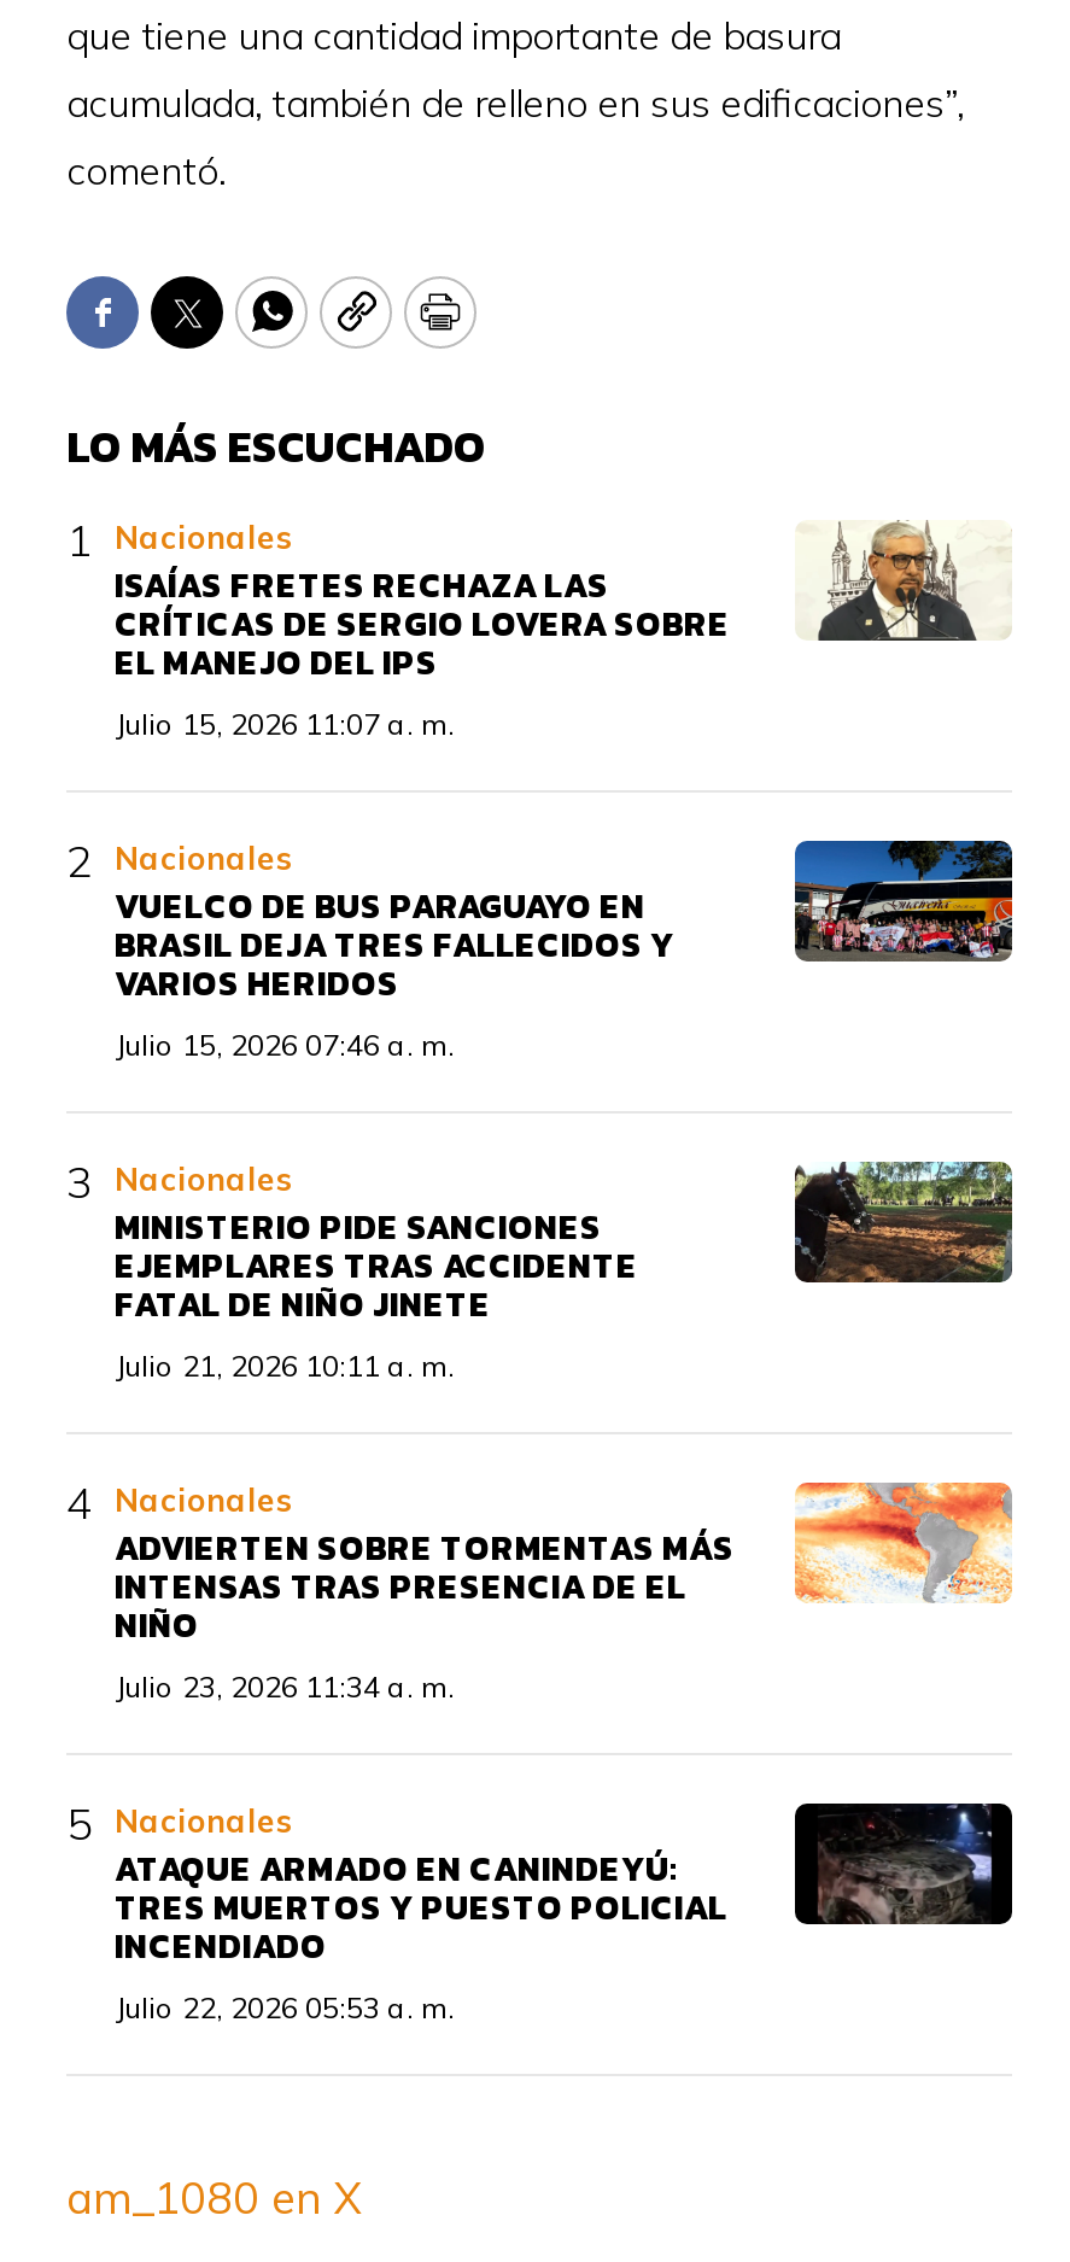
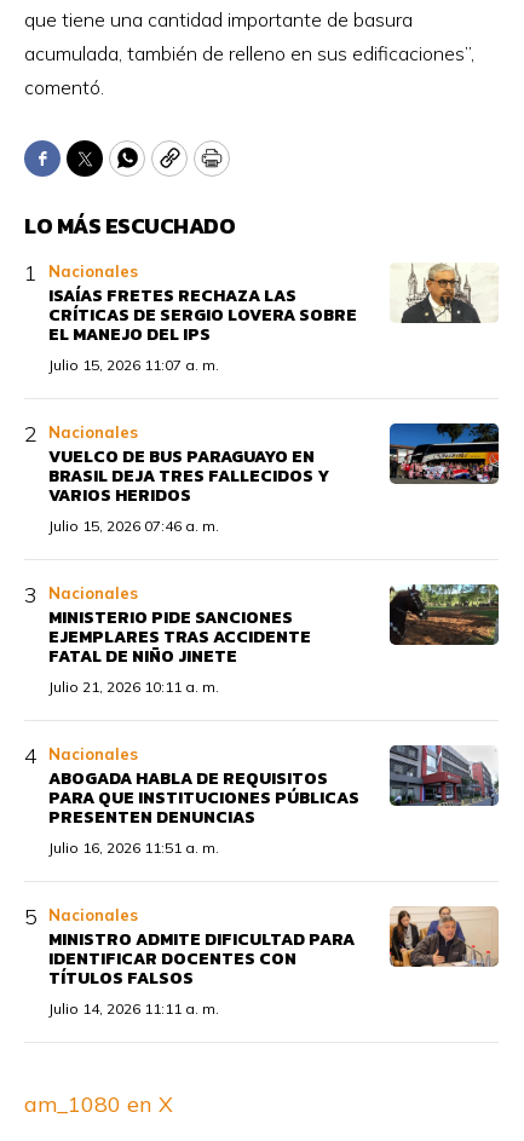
- [image]
- ADVIERTEN SOBRE TORMENTAS MÁS
- INTENSAS TRAS PRESENCIA DE EL
- NIÑO
- Julio 23, 2026 11:34 a. m.
+ [image]
+ ABOGADA HABLA DE REQUISITOS
+ PARA QUE INSTITUCIONES PÚBLICAS
+ PRESENTEN DENUNCIAS
+ Julio 16, 2026 11:51 a. m.

- [image]
- ATAQUE ARMADO EN CANINDEYÚ:
- TRES MUERTOS Y PUESTO POLICIAL
- INCENDIADO
- Julio 22, 2026 05:53 a. m.
+ [image]
+ MINISTRO ADMITE DIFICULTAD PARA
+ IDENTIFICAR DOCENTES CON
+ TÍTULOS FALSOS
+ Julio 14, 2026 11:11 a. m.
